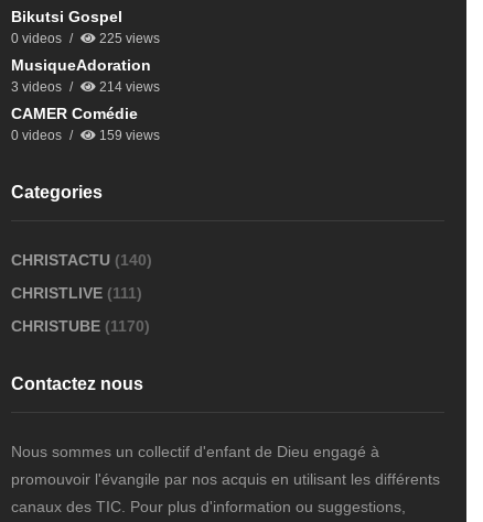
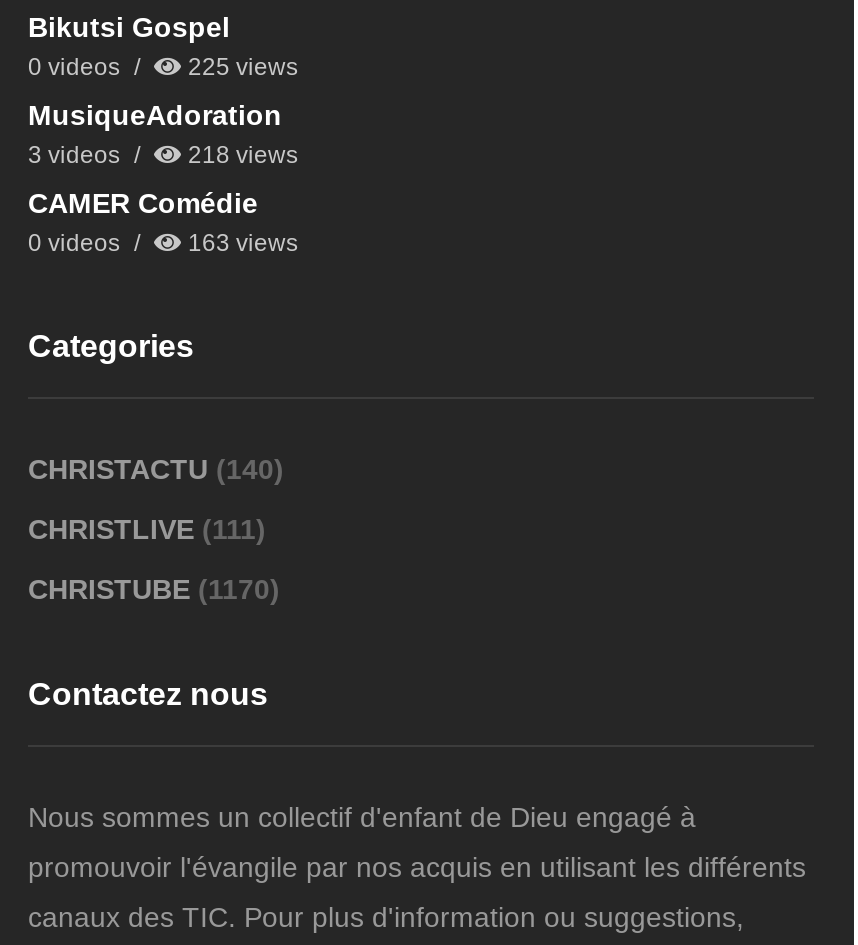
- 214 views
+ 218 views

- 159 views
+ 163 views
